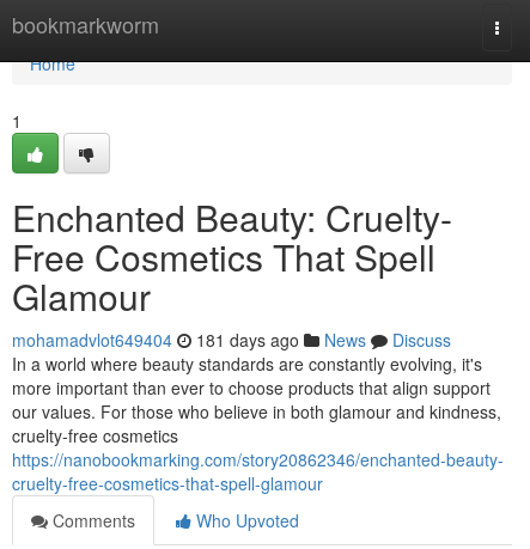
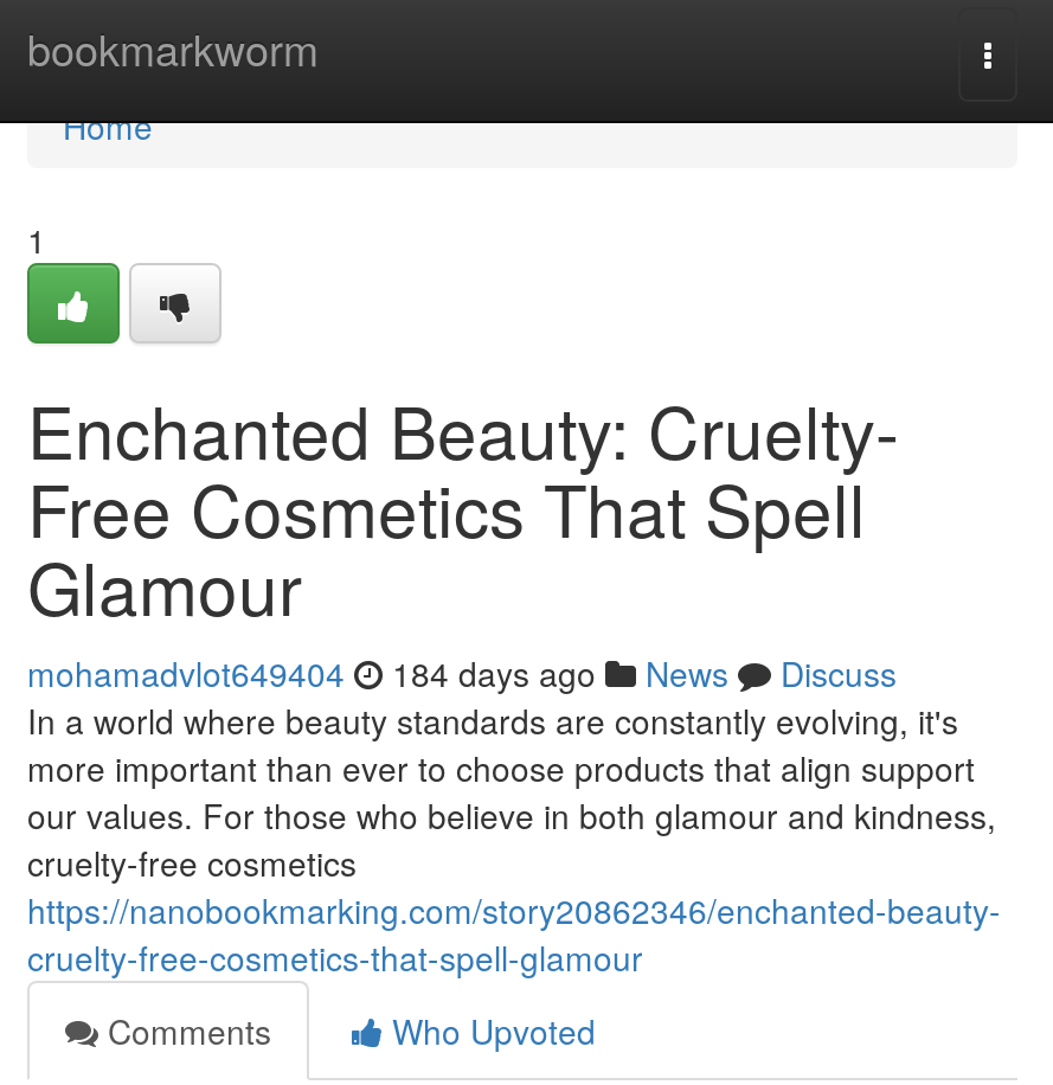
- mohamadvlot649404 181 days ago News Discuss
+ mohamadvlot649404 184 days ago News Discuss
